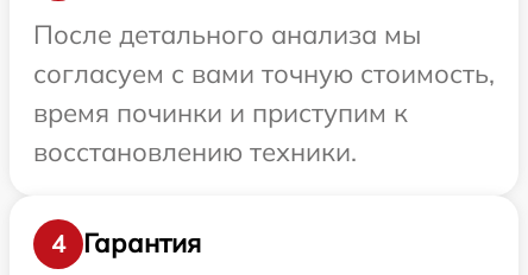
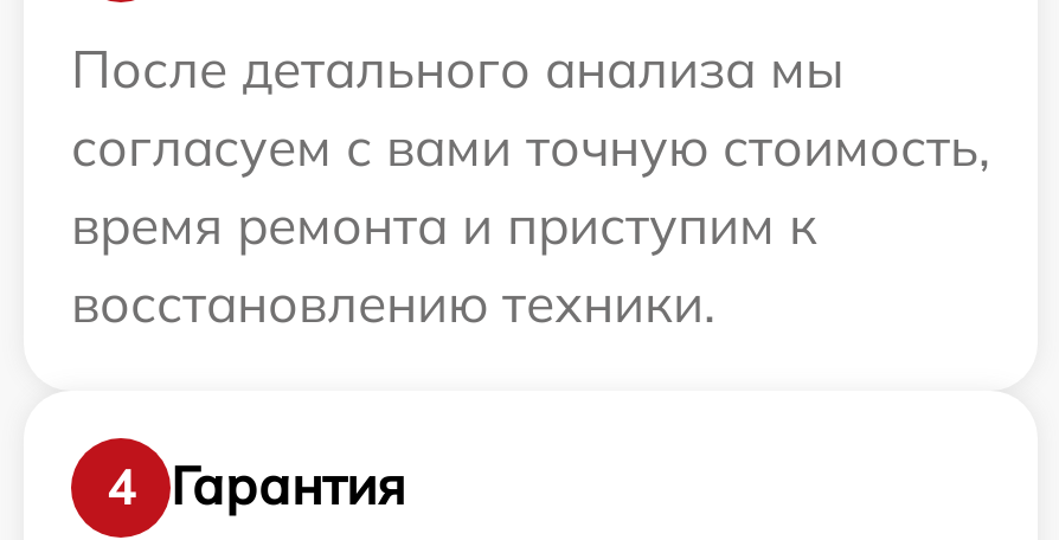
- время починки и приступим к
+ время ремонта и приступим к
